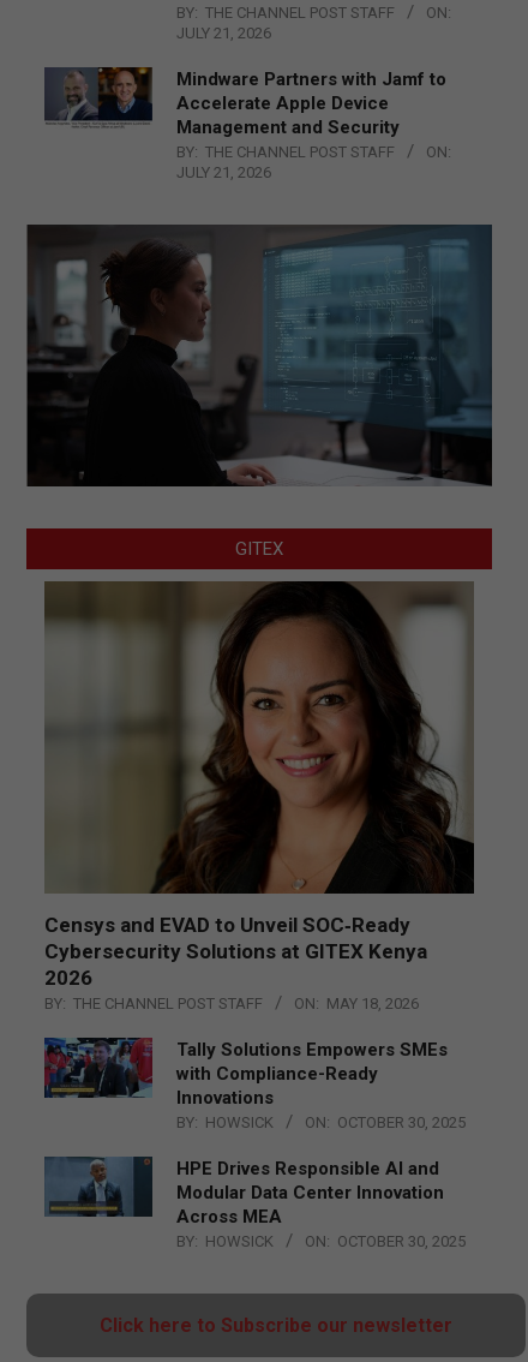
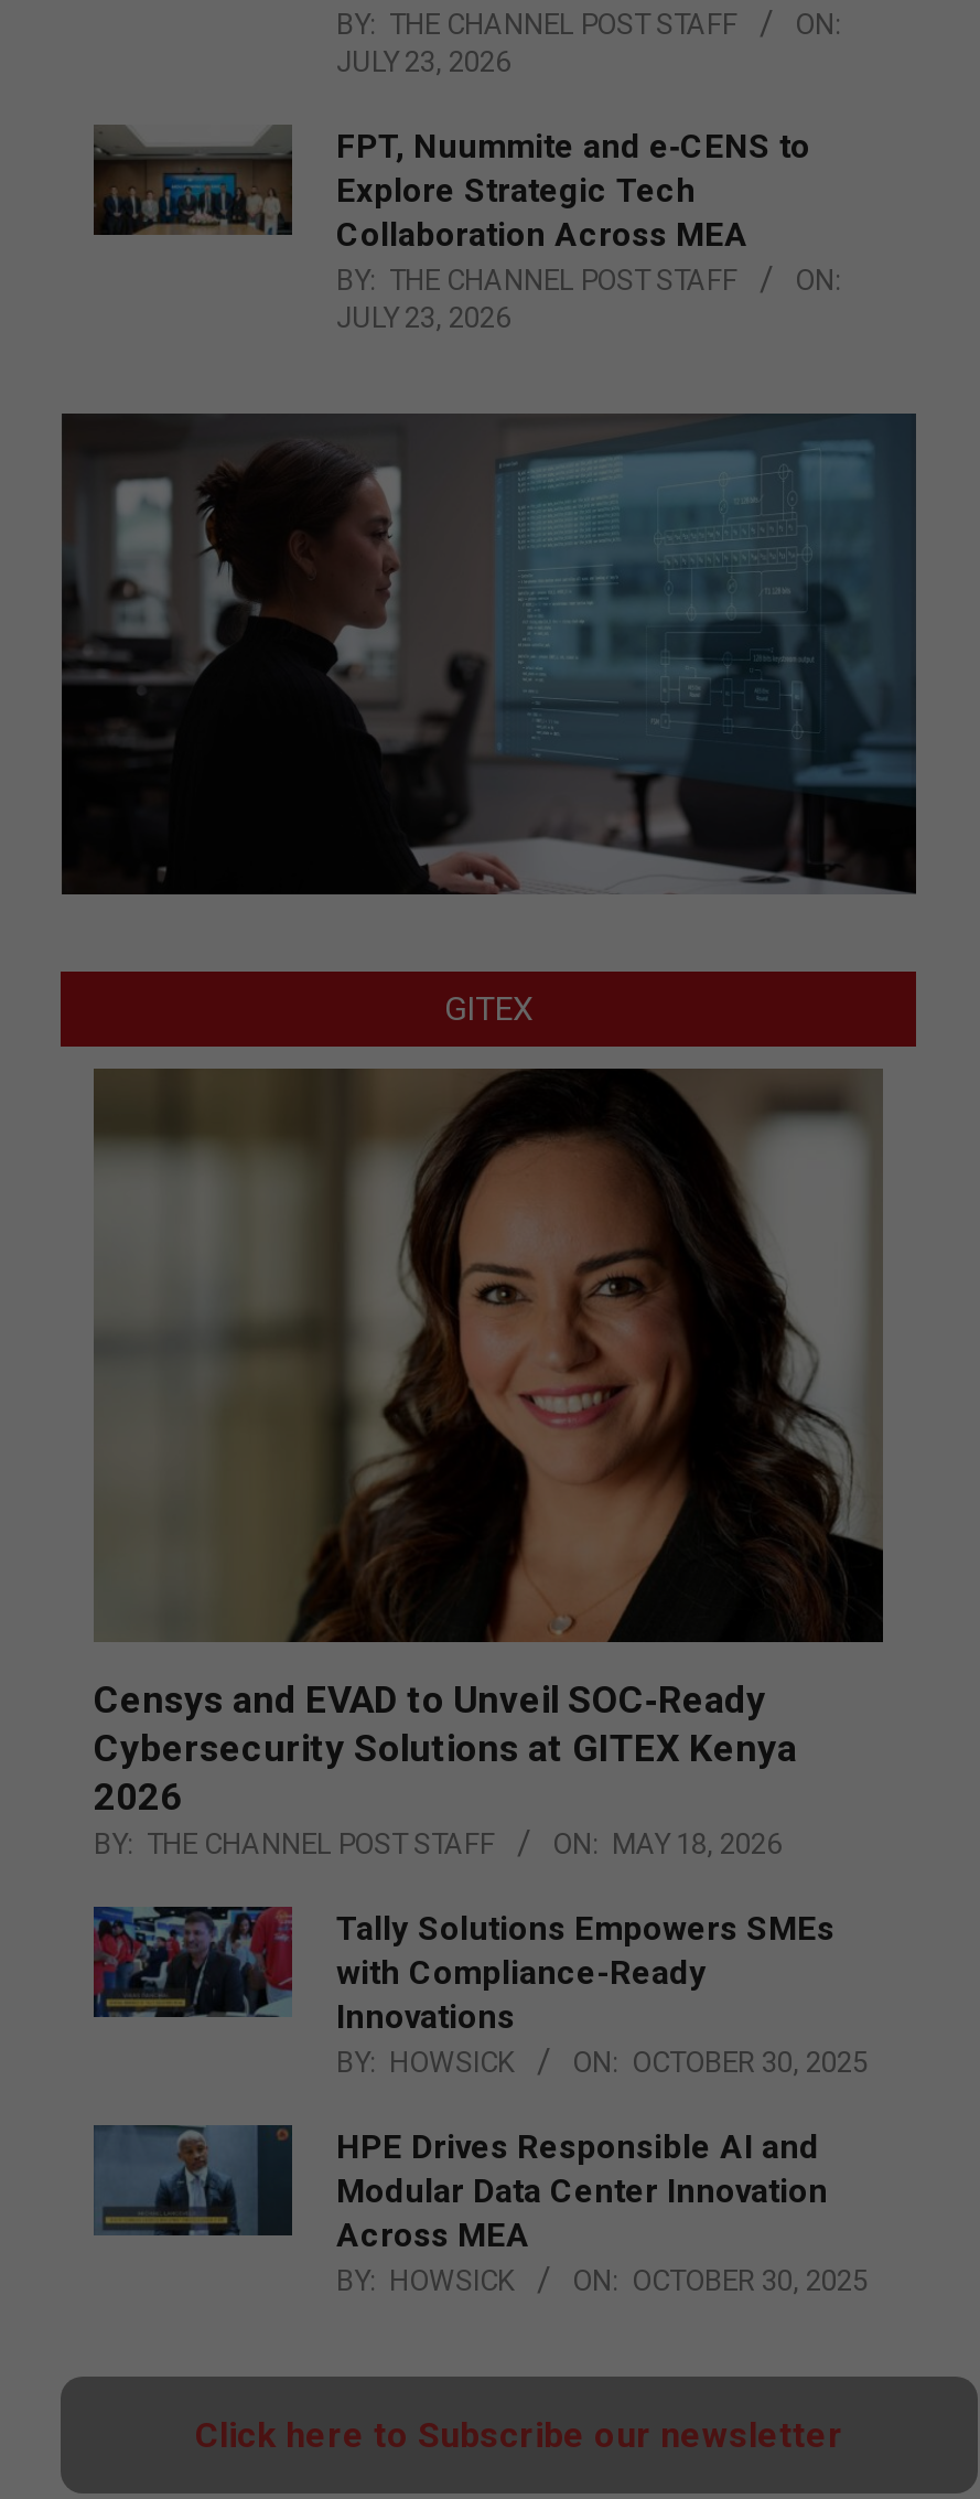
- JULY 21, 2026
+ JULY 23, 2026

- [image]
- Mindware Partners with Jamf to
- Accelerate Apple Device
- Management and Security
+ [image]
+ FPT, Nuummite and e‑CENS to
+ Explore Strategic Tech
+ Collaboration Across MEA

- JULY 21, 2026
+ JULY 23, 2026
